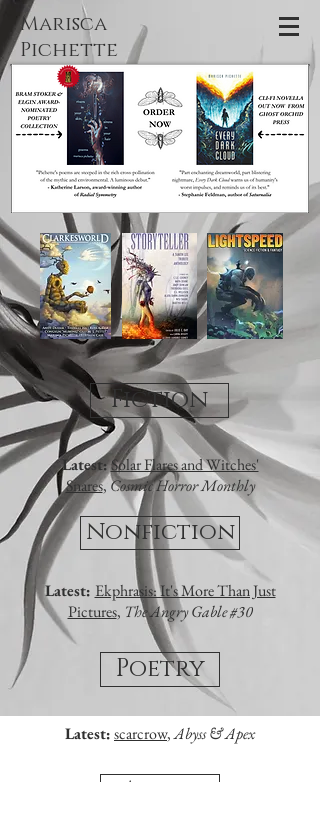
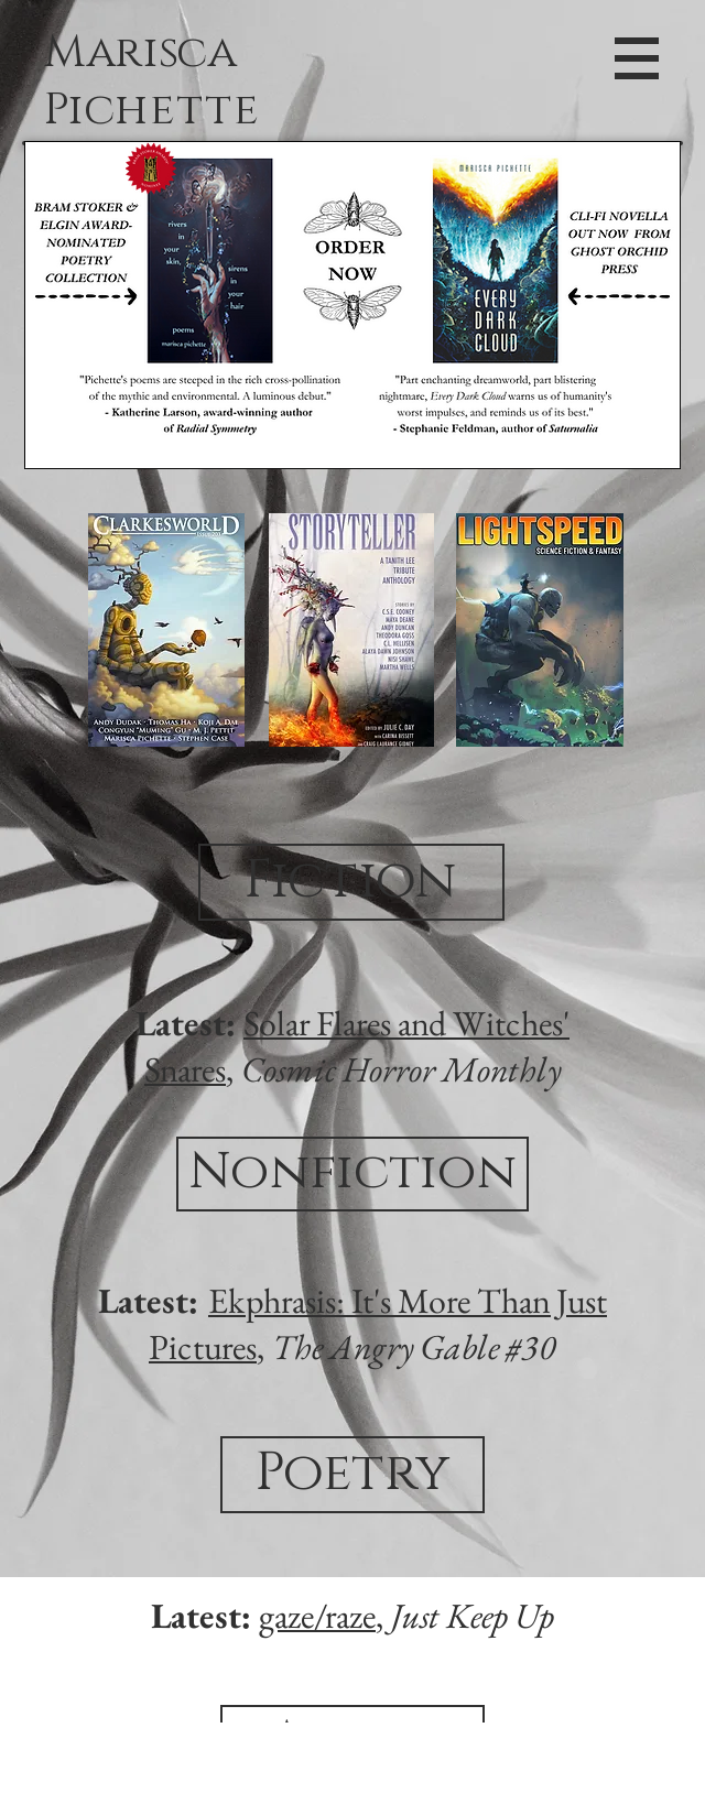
- Latest: scarcrow, Abyss & Apex
+ Latest: gaze/raze, Just Keep Up
